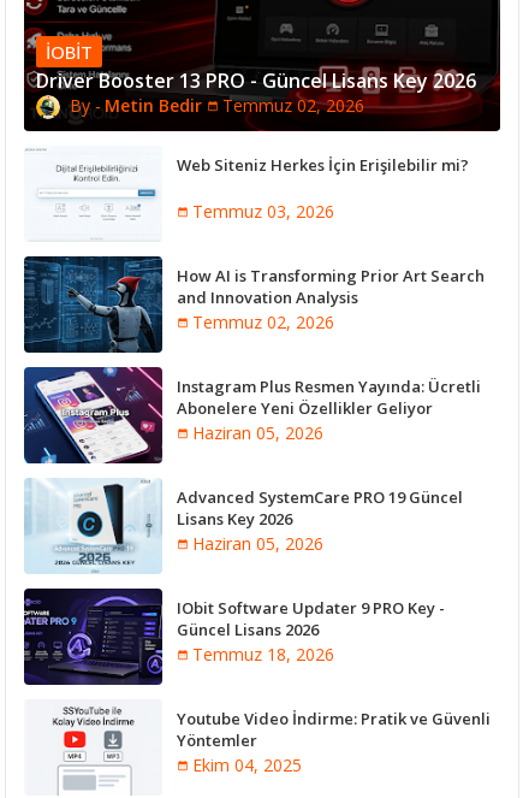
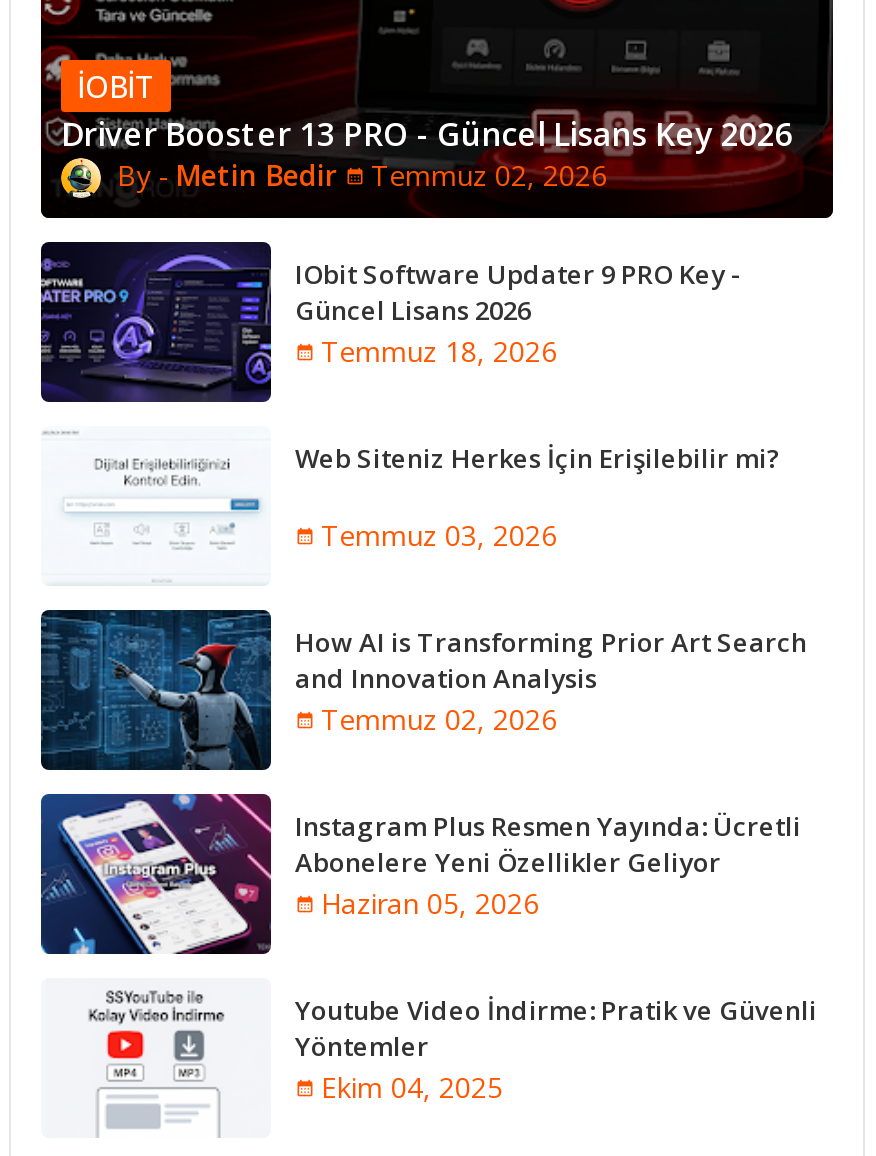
moved down: [image] | Web Siteniz Herkes İçin Erişilebilir mi? | Temmuz 03, 2026 | ... | Abonelere Yeni Özellikler Geliyor | Haziran 05, 2026

- [image]
- Advanced SystemCare PRO 19 Güncel
- Lisans Key 2026
- Haziran 05, 2026

moved up: [image] | IObit Software Updater 9 PRO Key - | Güncel Lisans 2026 | Temmuz 18, 2026
